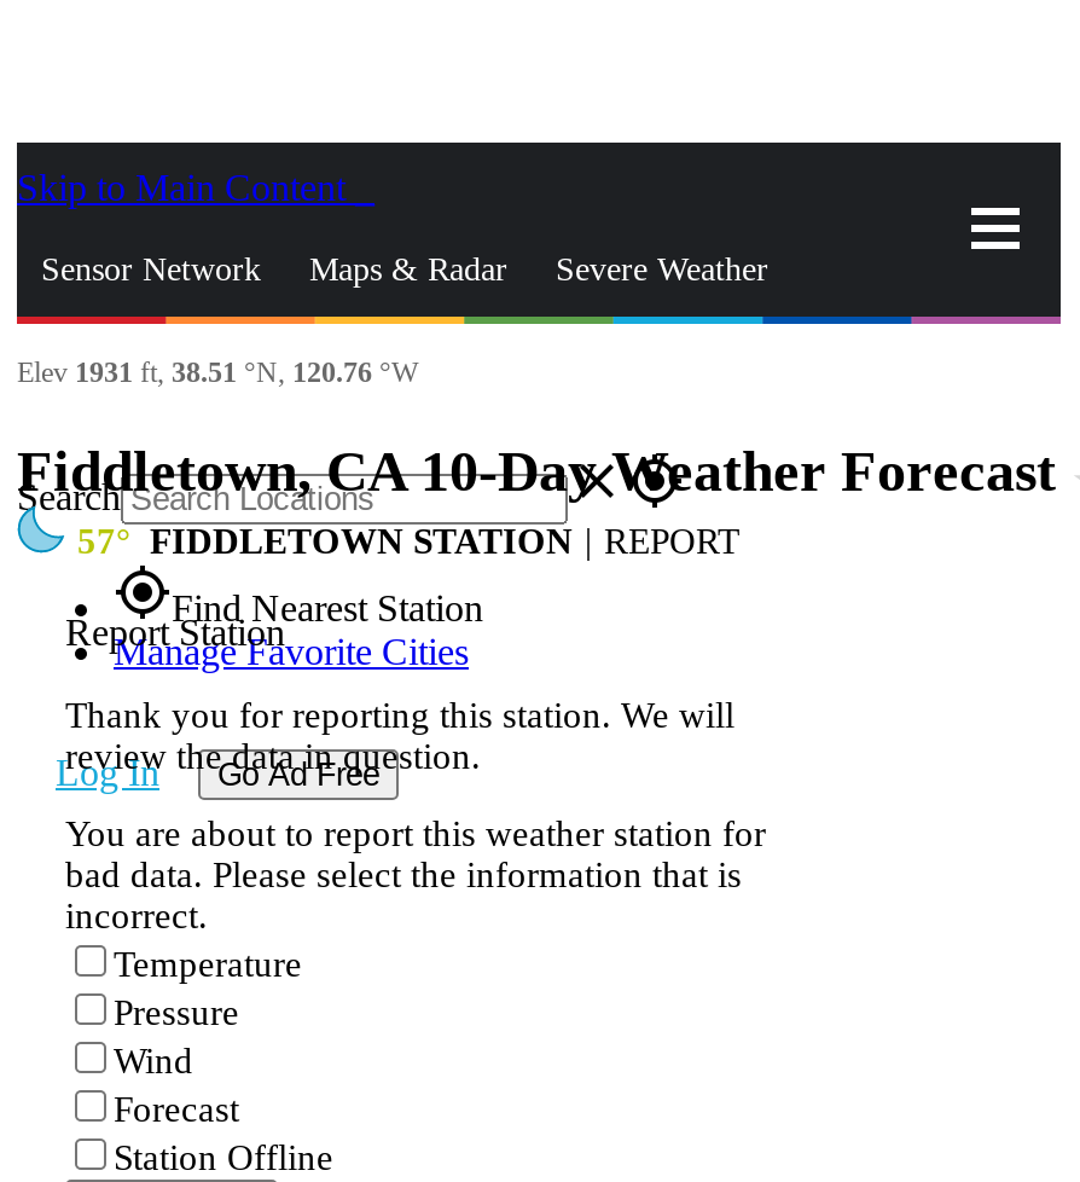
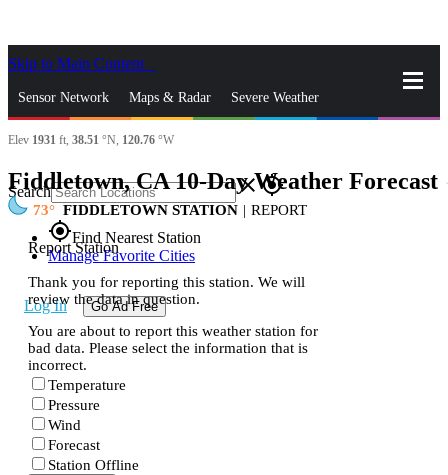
- 57
+ 73
